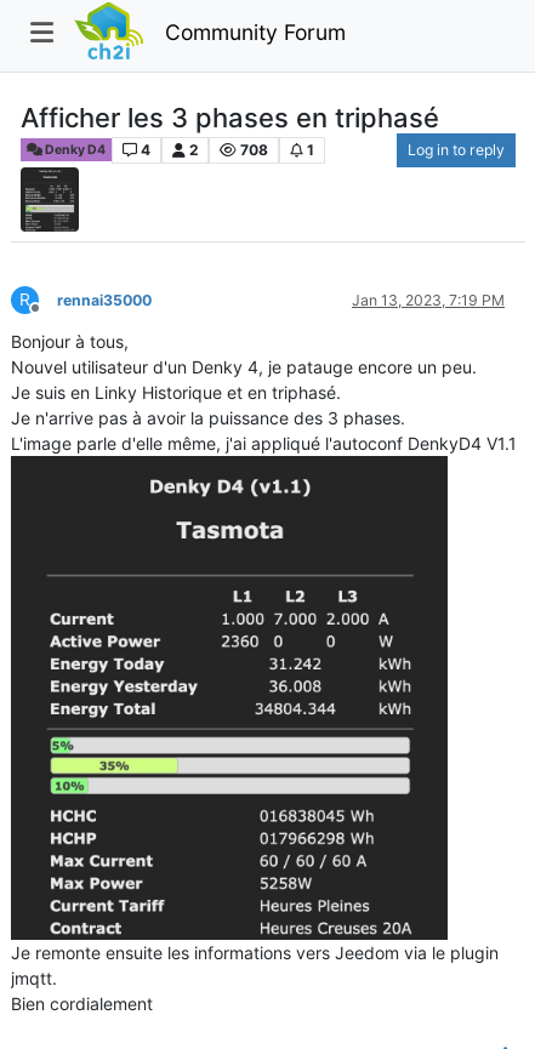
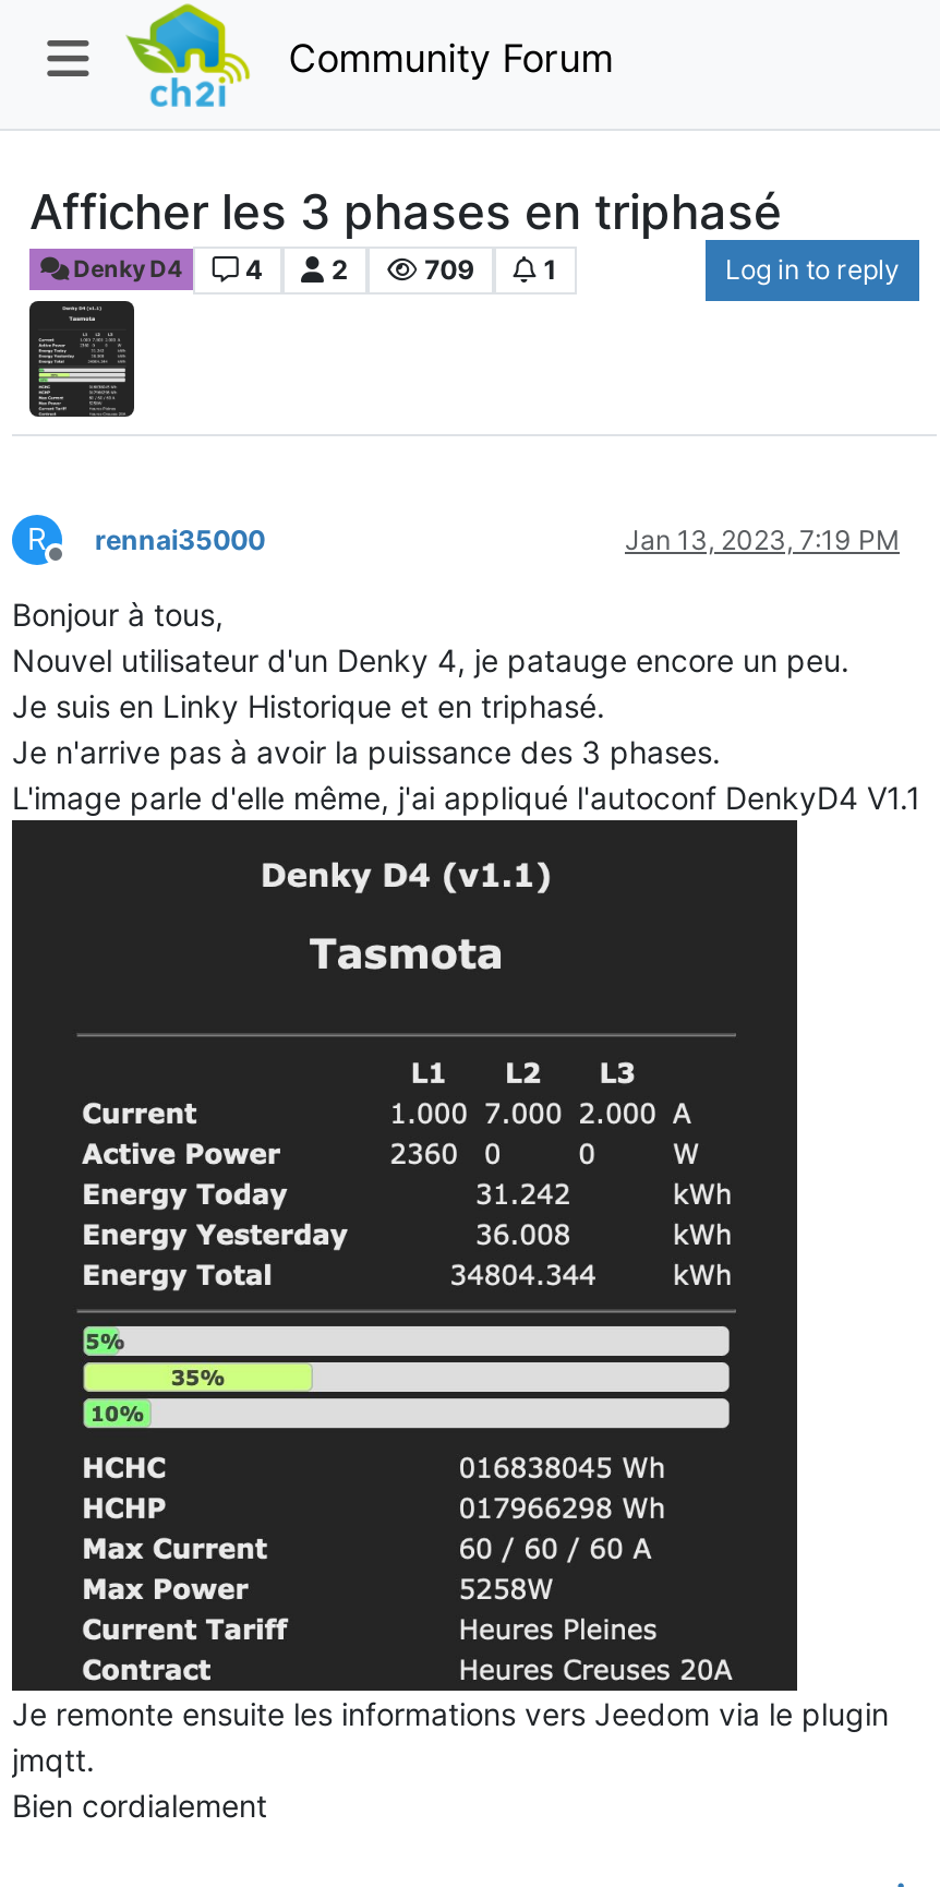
- 708
+ 709
